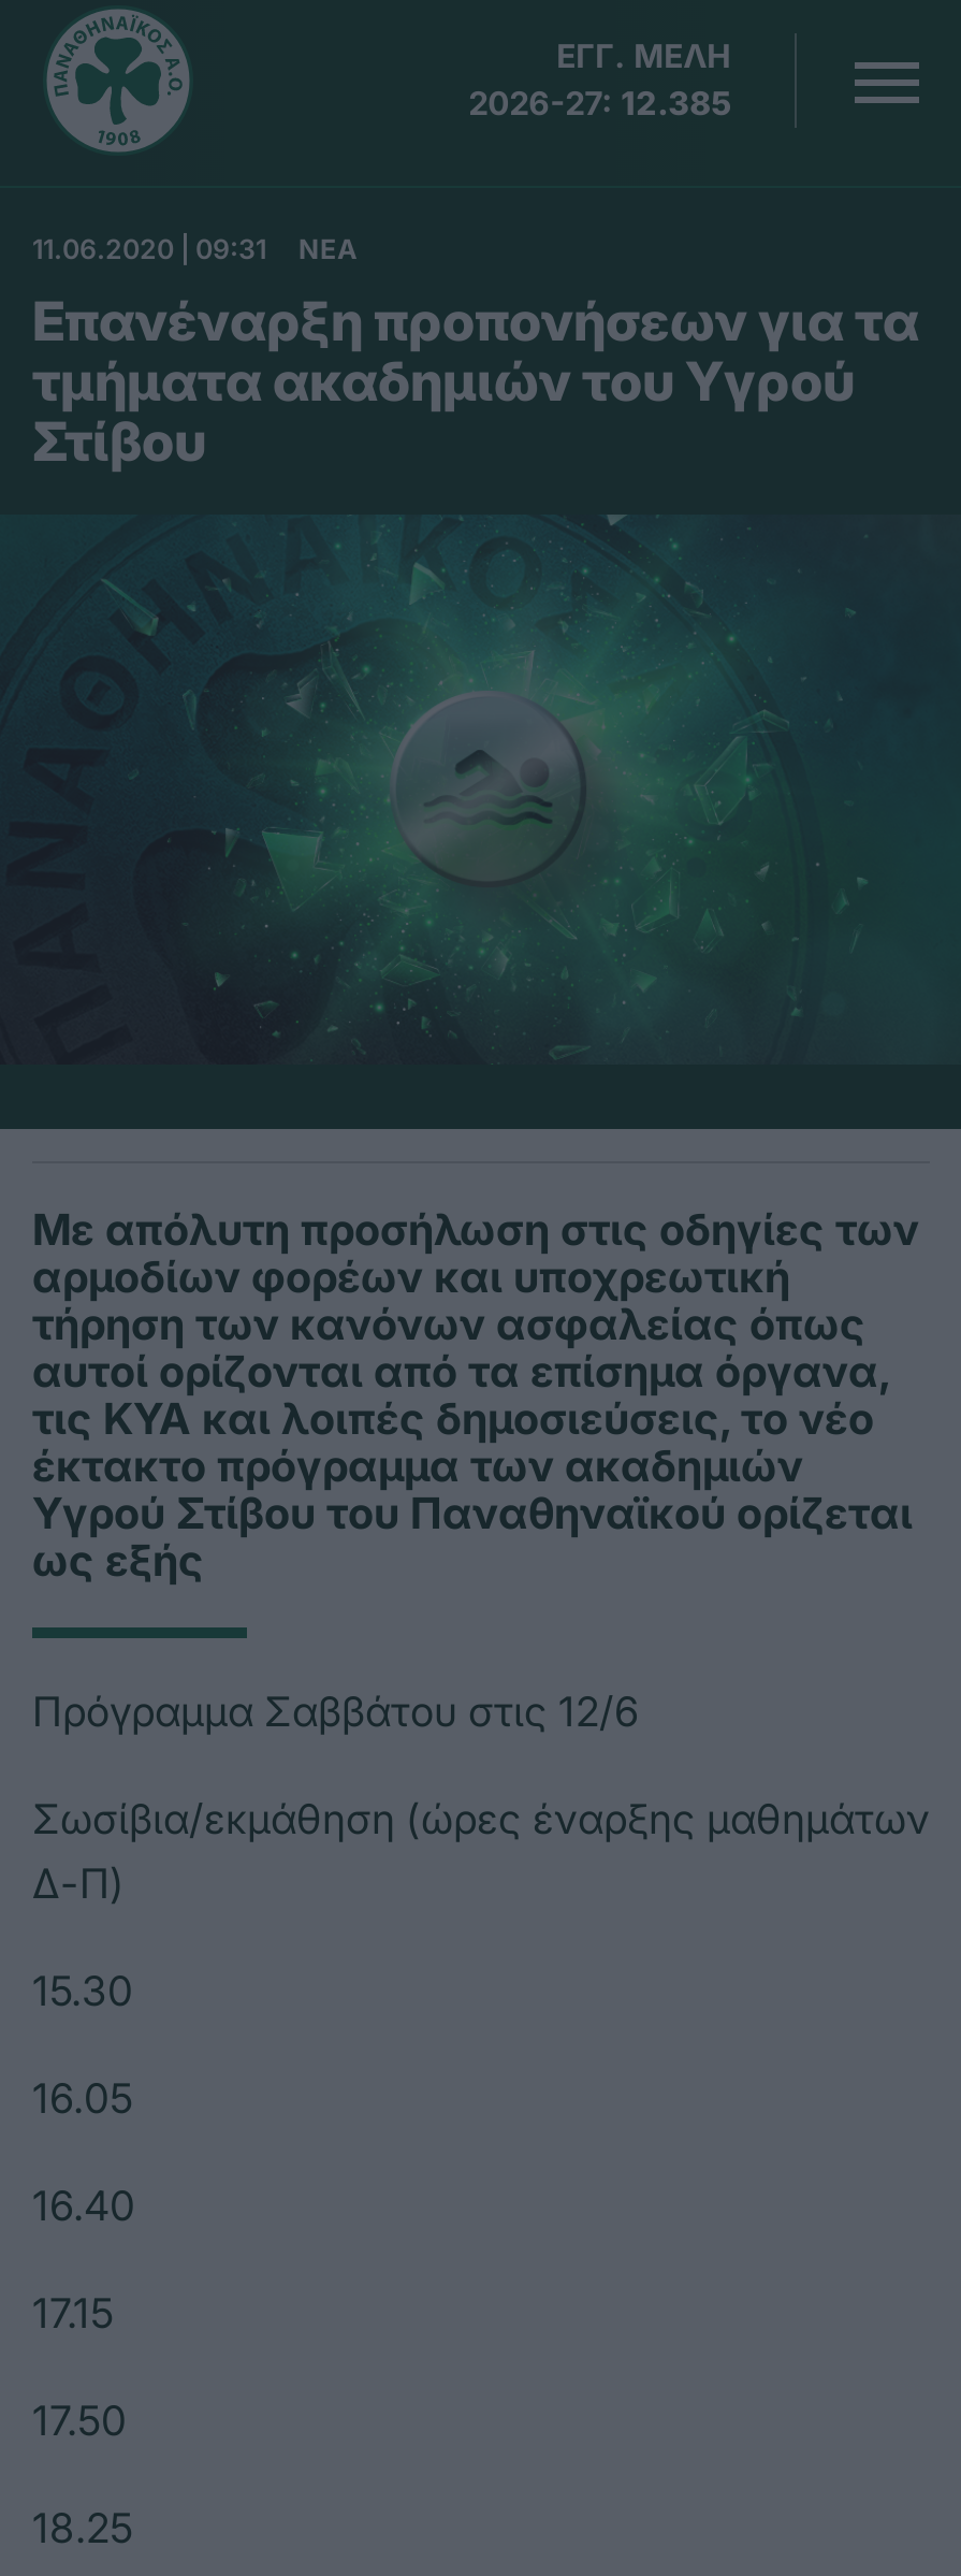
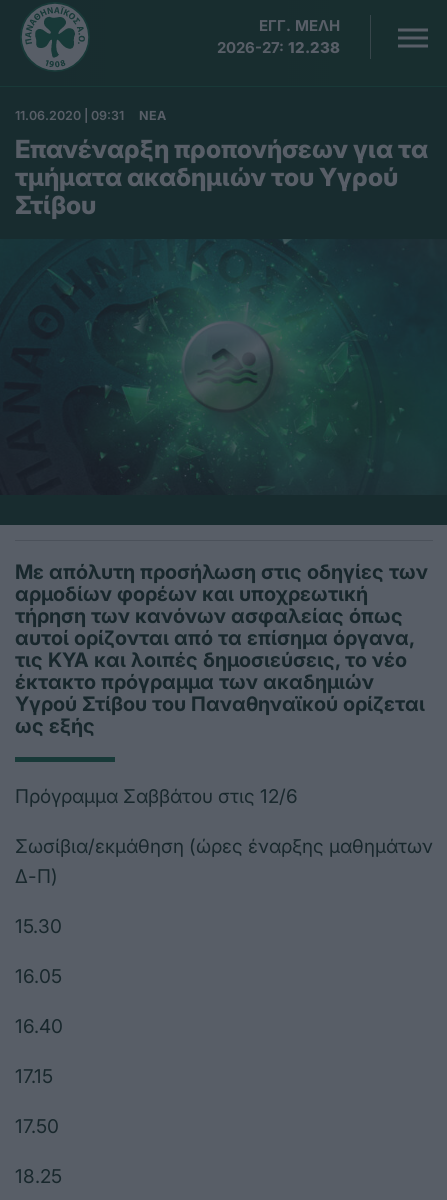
- 2026-27: 12.385
+ 2026-27: 12.238
